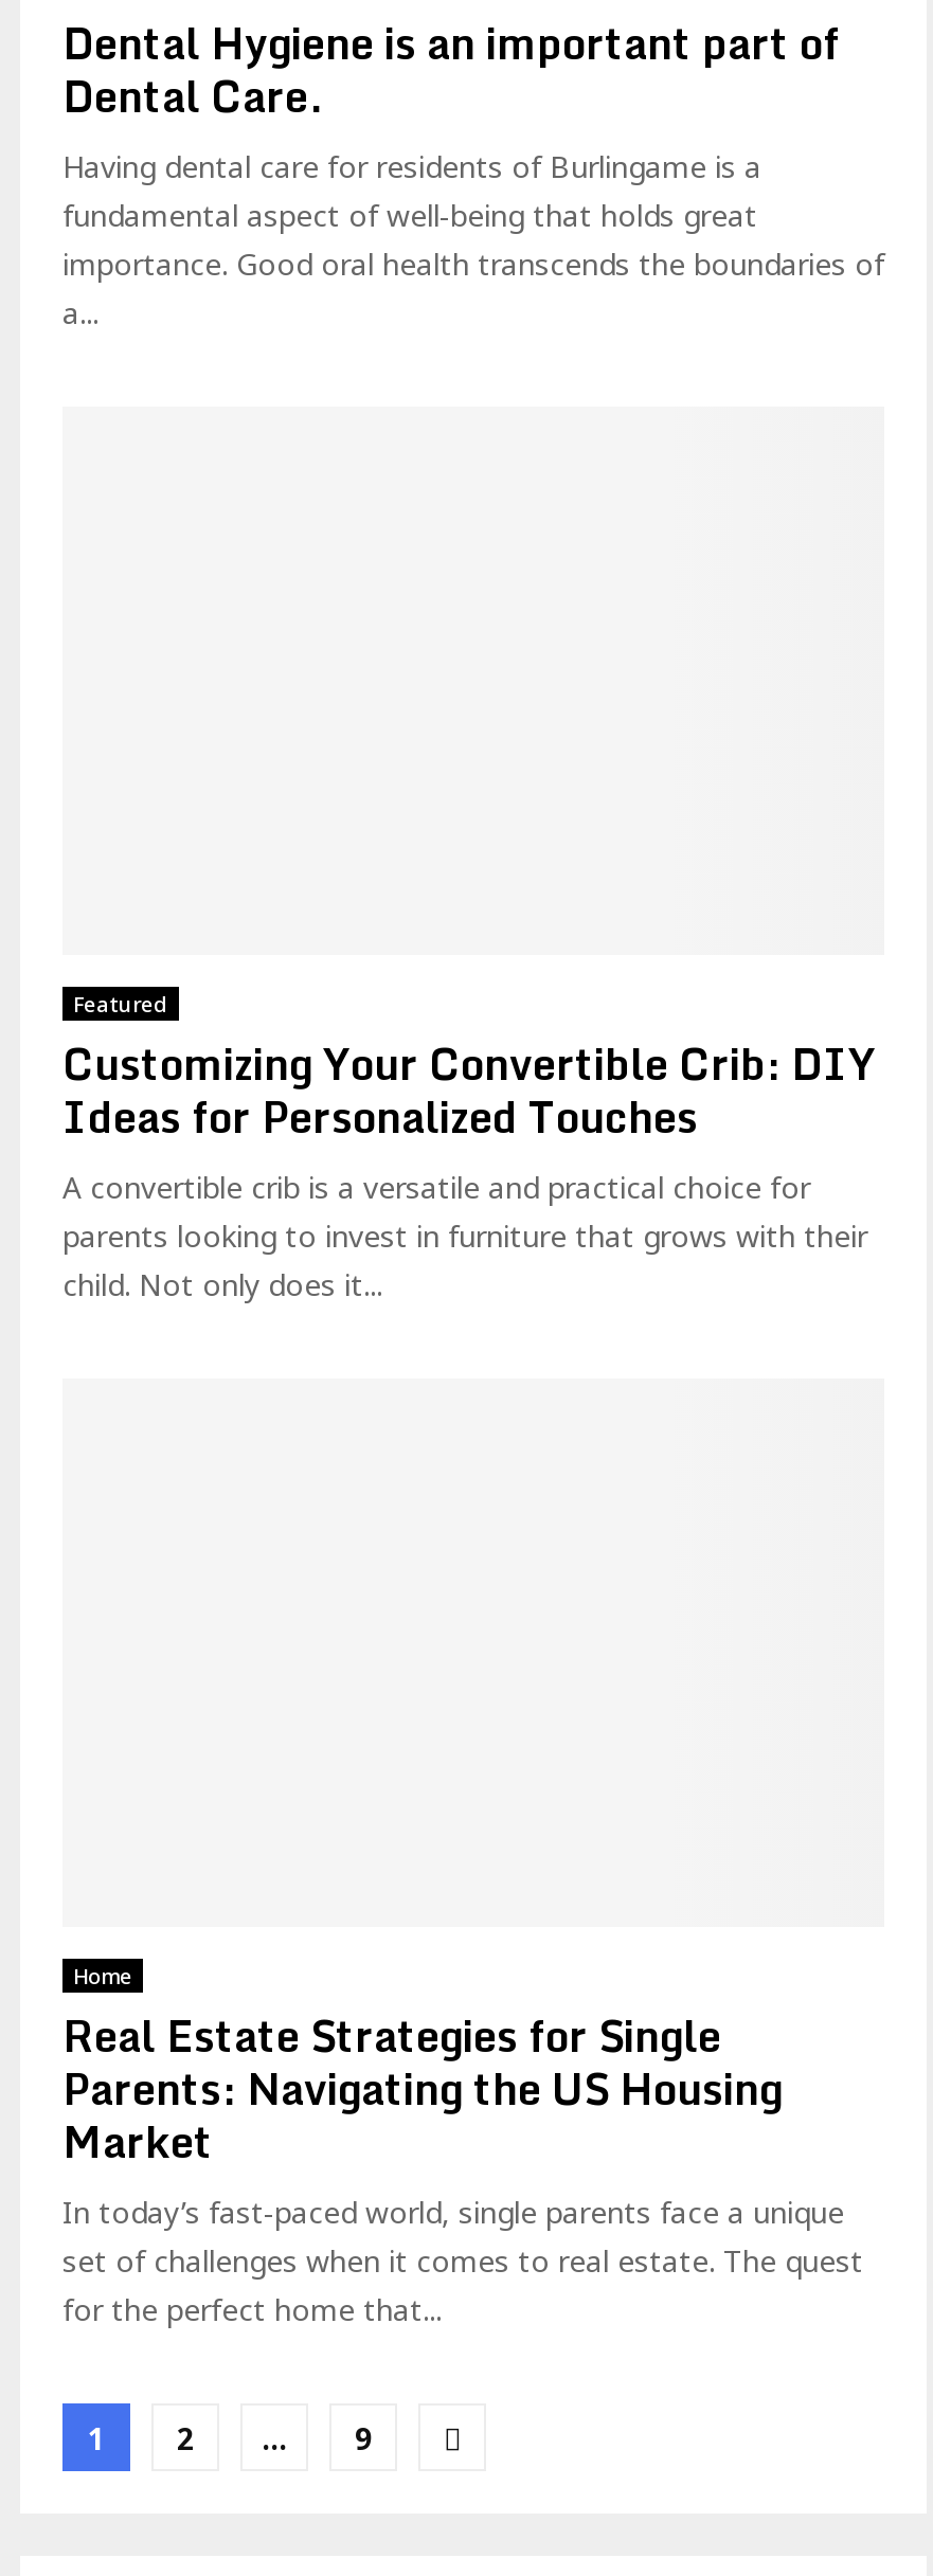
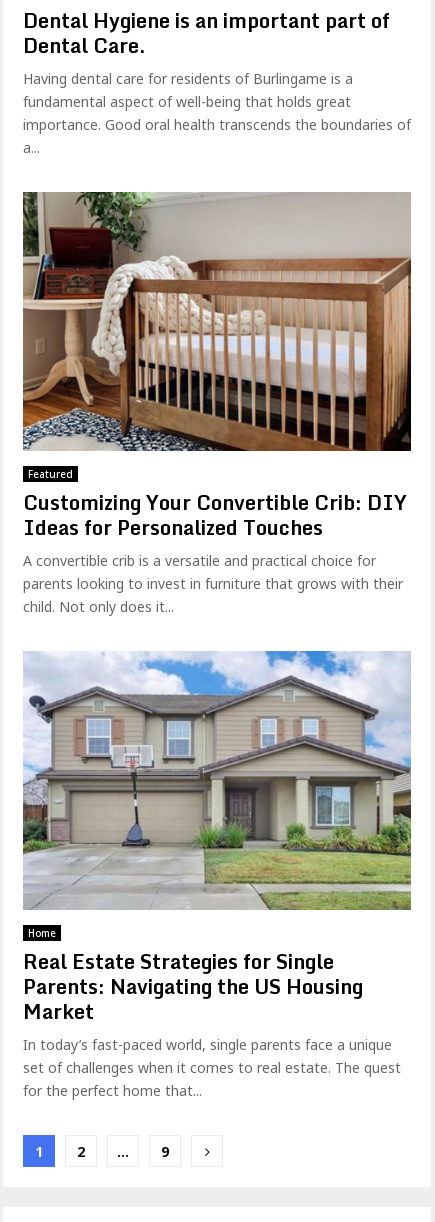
+ [image]

+ [image]
